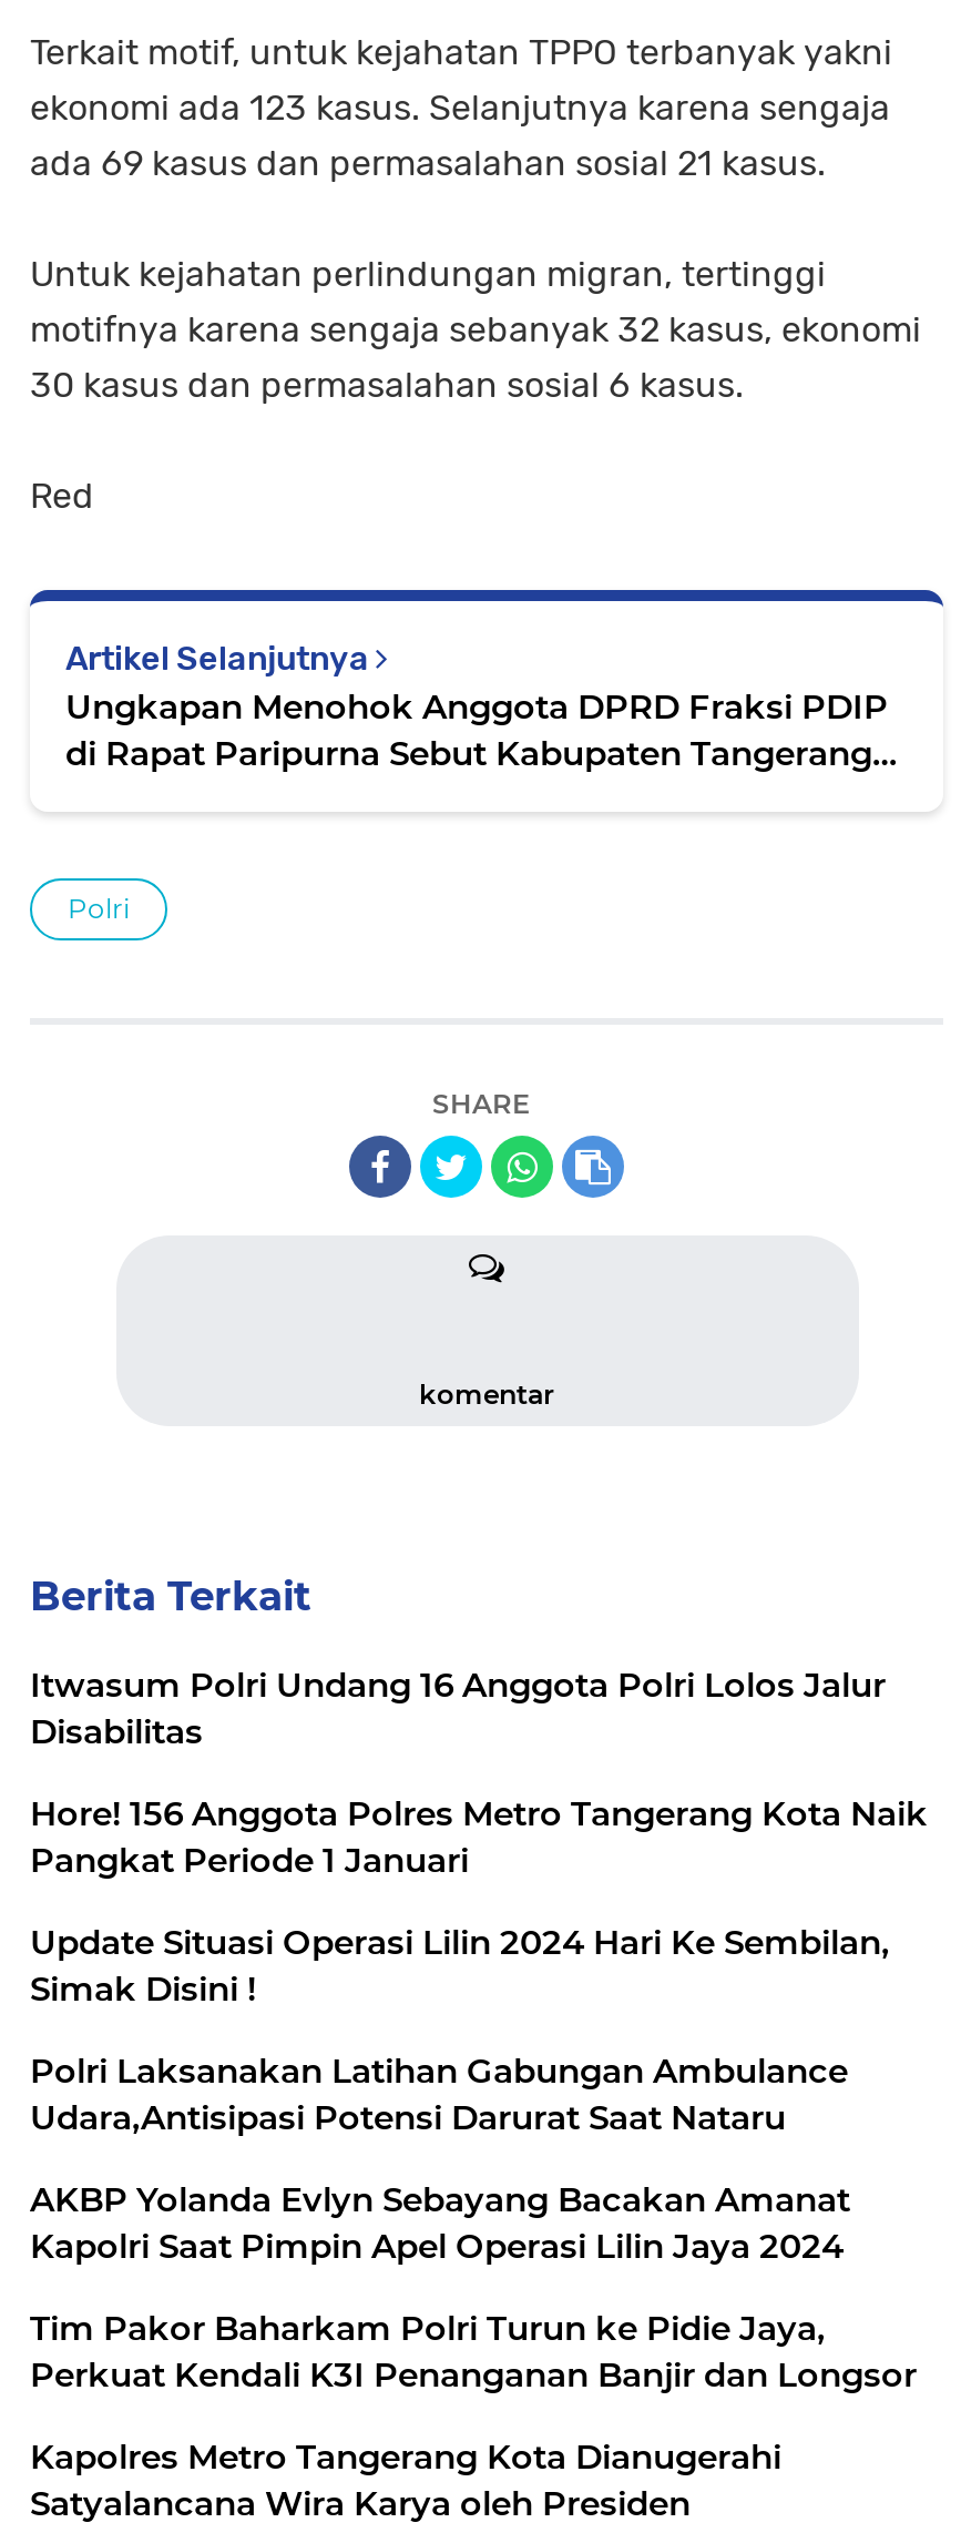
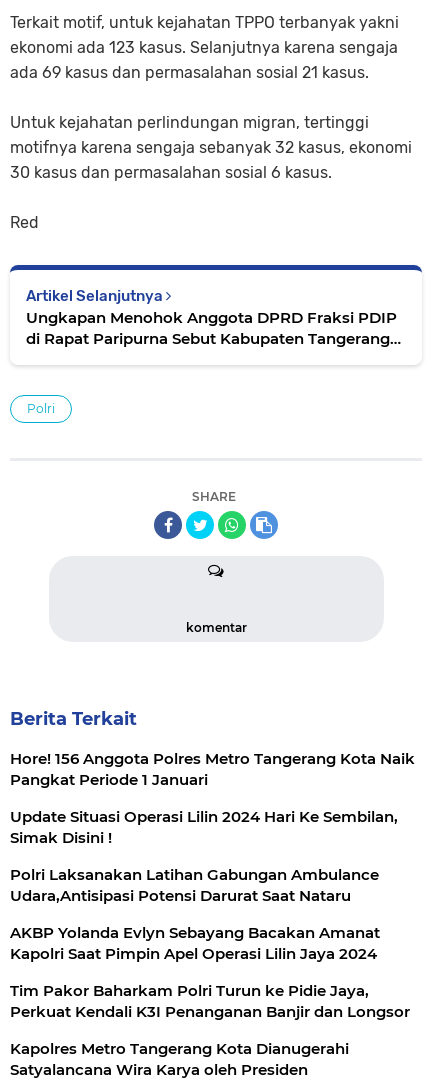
- Itwasum Polri Undang 16 Anggota Polri Lolos Jalur
- Disabilitas
